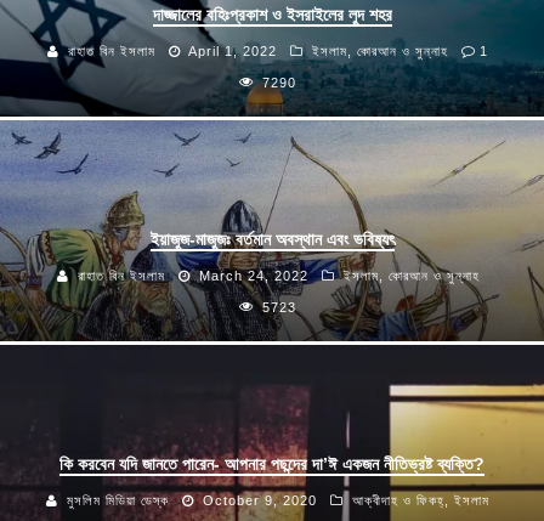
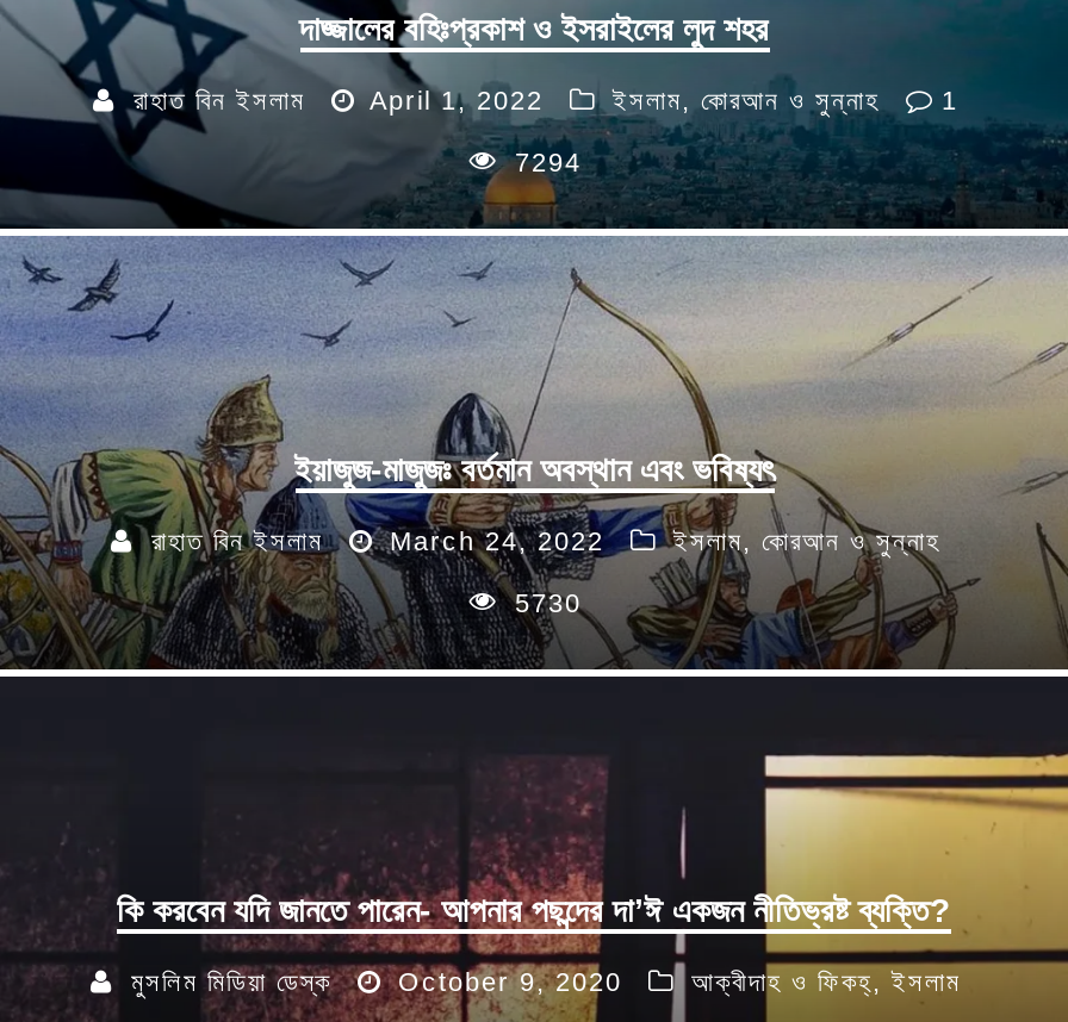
- 7290
+ 7294

- 5723
+ 5730
